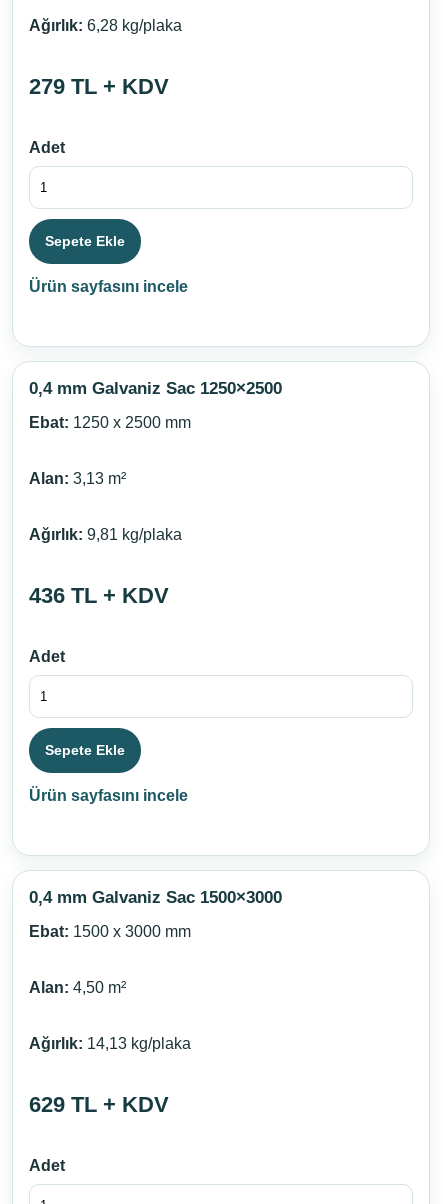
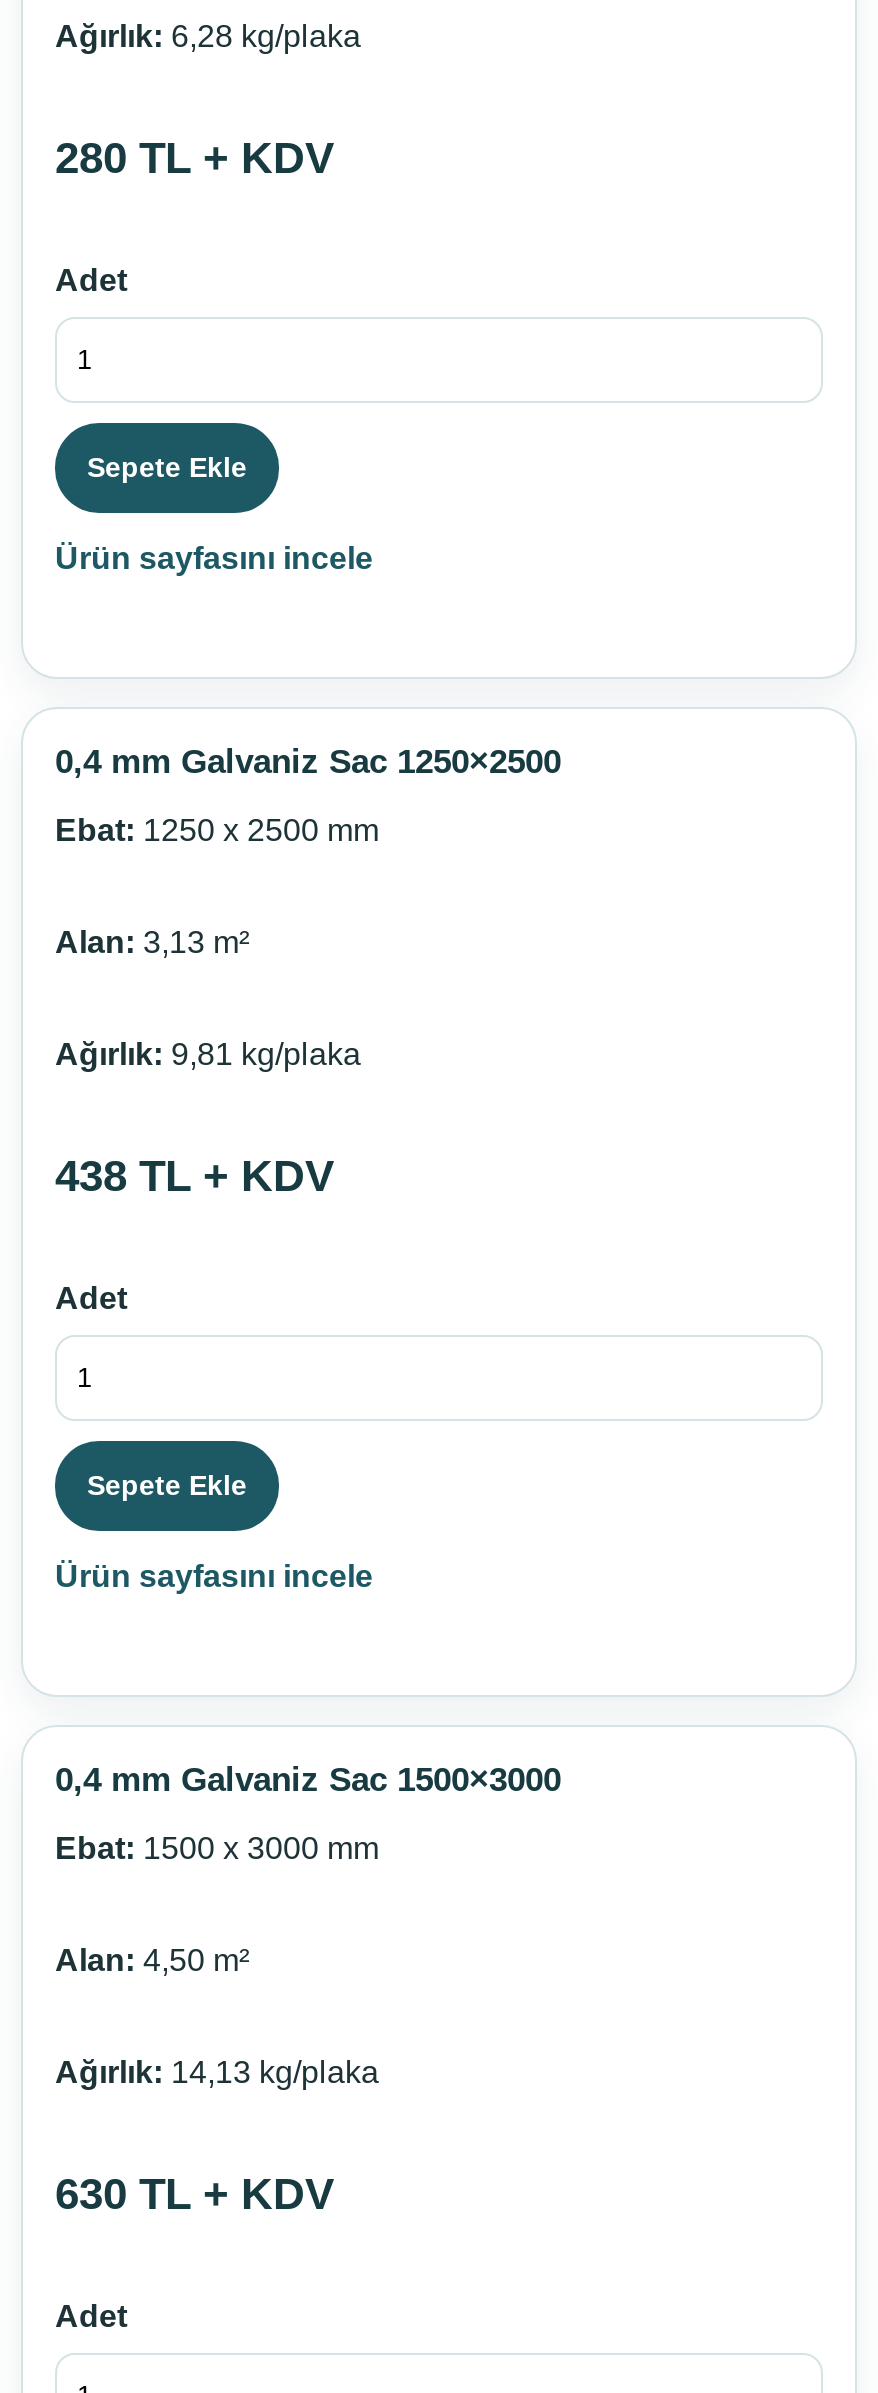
- 279 TL + KDV
+ 280 TL + KDV

- 436 TL + KDV
+ 438 TL + KDV

- 629 TL + KDV
+ 630 TL + KDV
